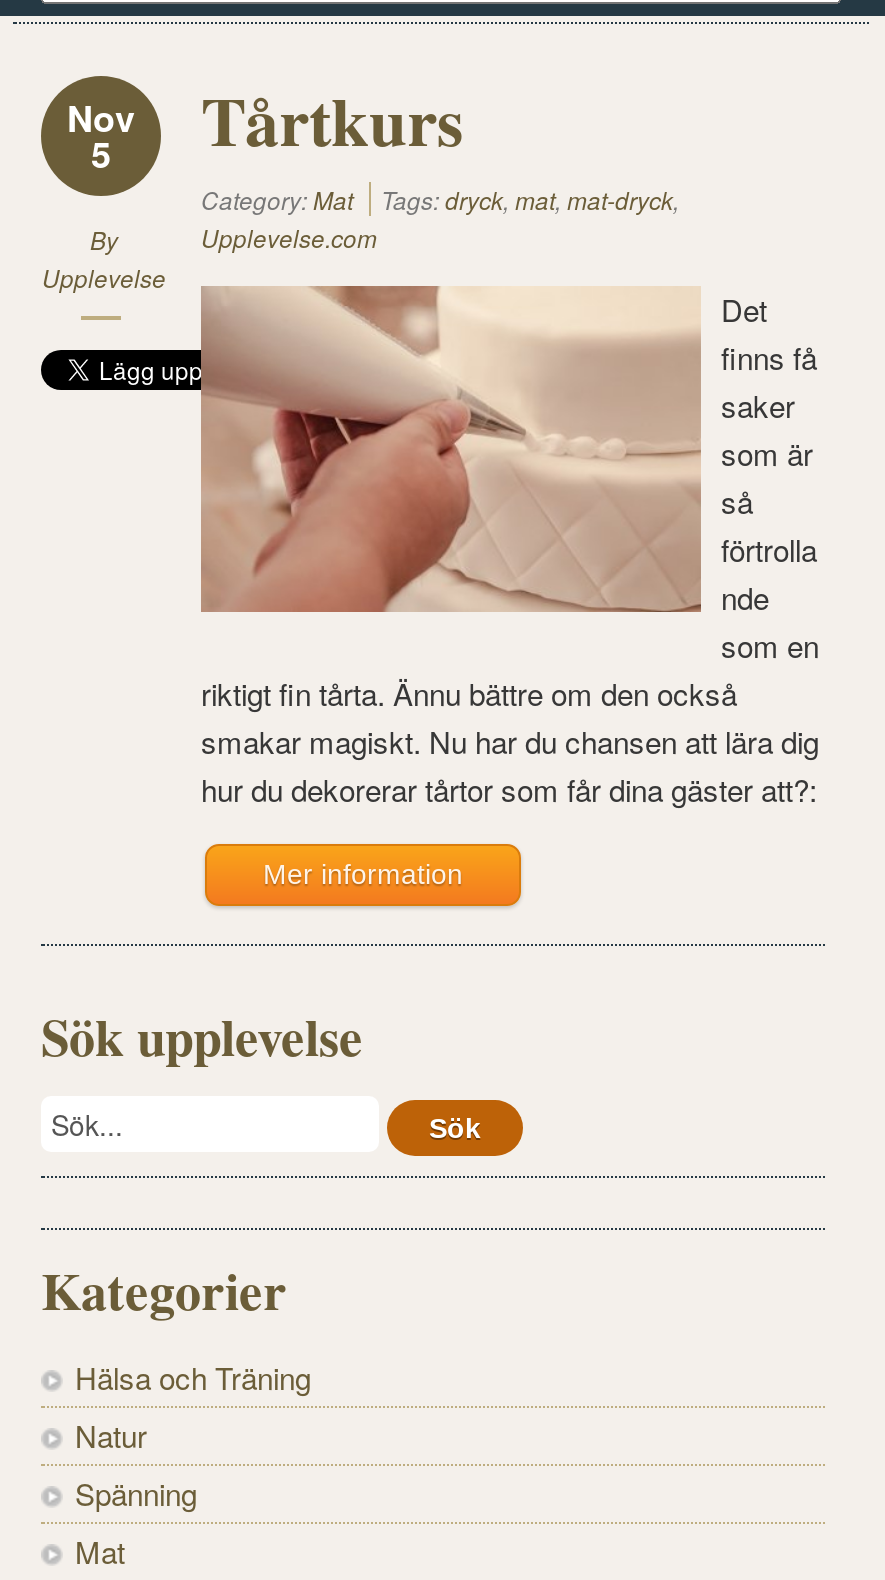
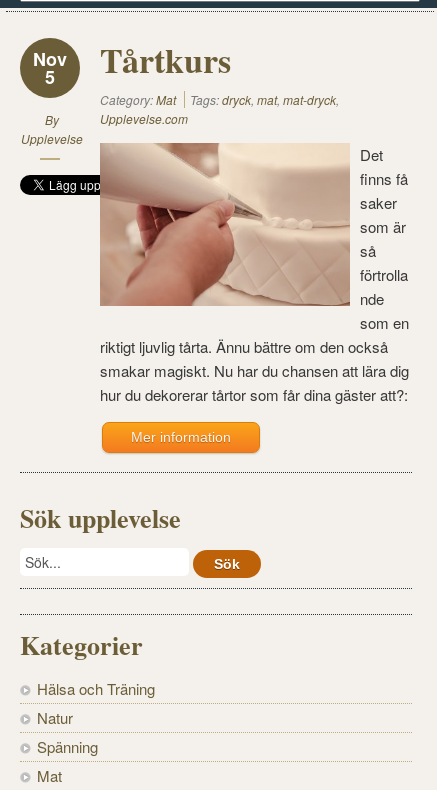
- riktigt fin tårta. Ännu bättre om den också
+ riktigt ljuvlig tårta. Ännu bättre om den också
